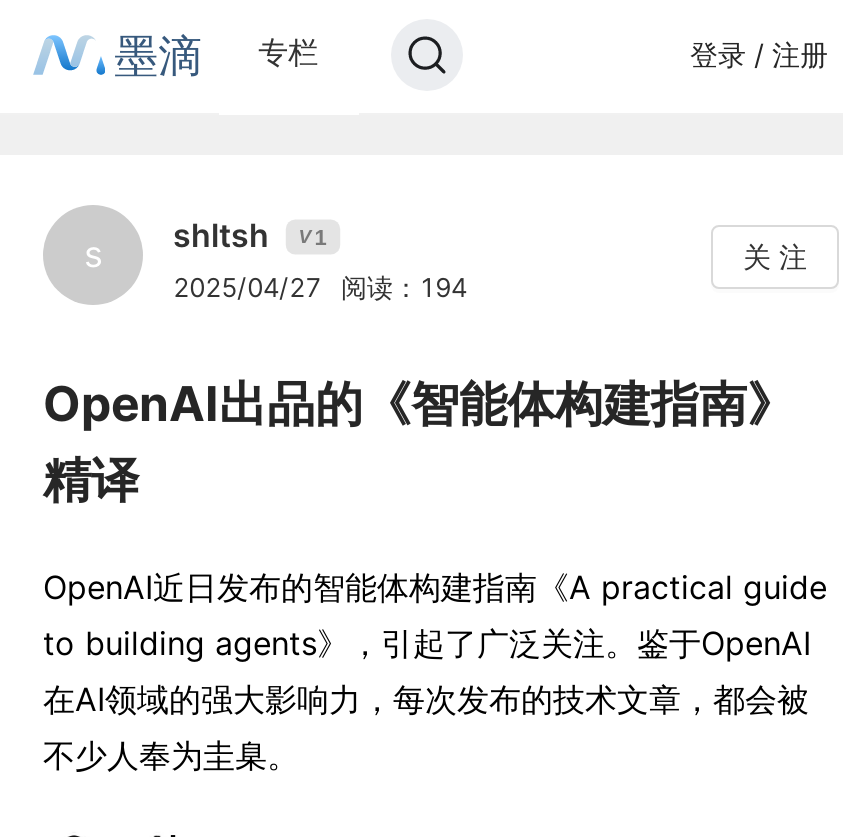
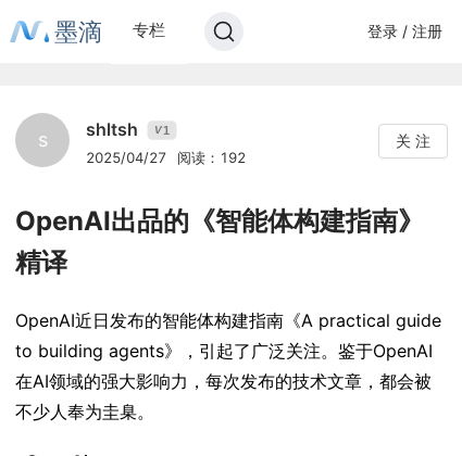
- 2025/04/27 阅读：194
+ 2025/04/27 阅读：192
